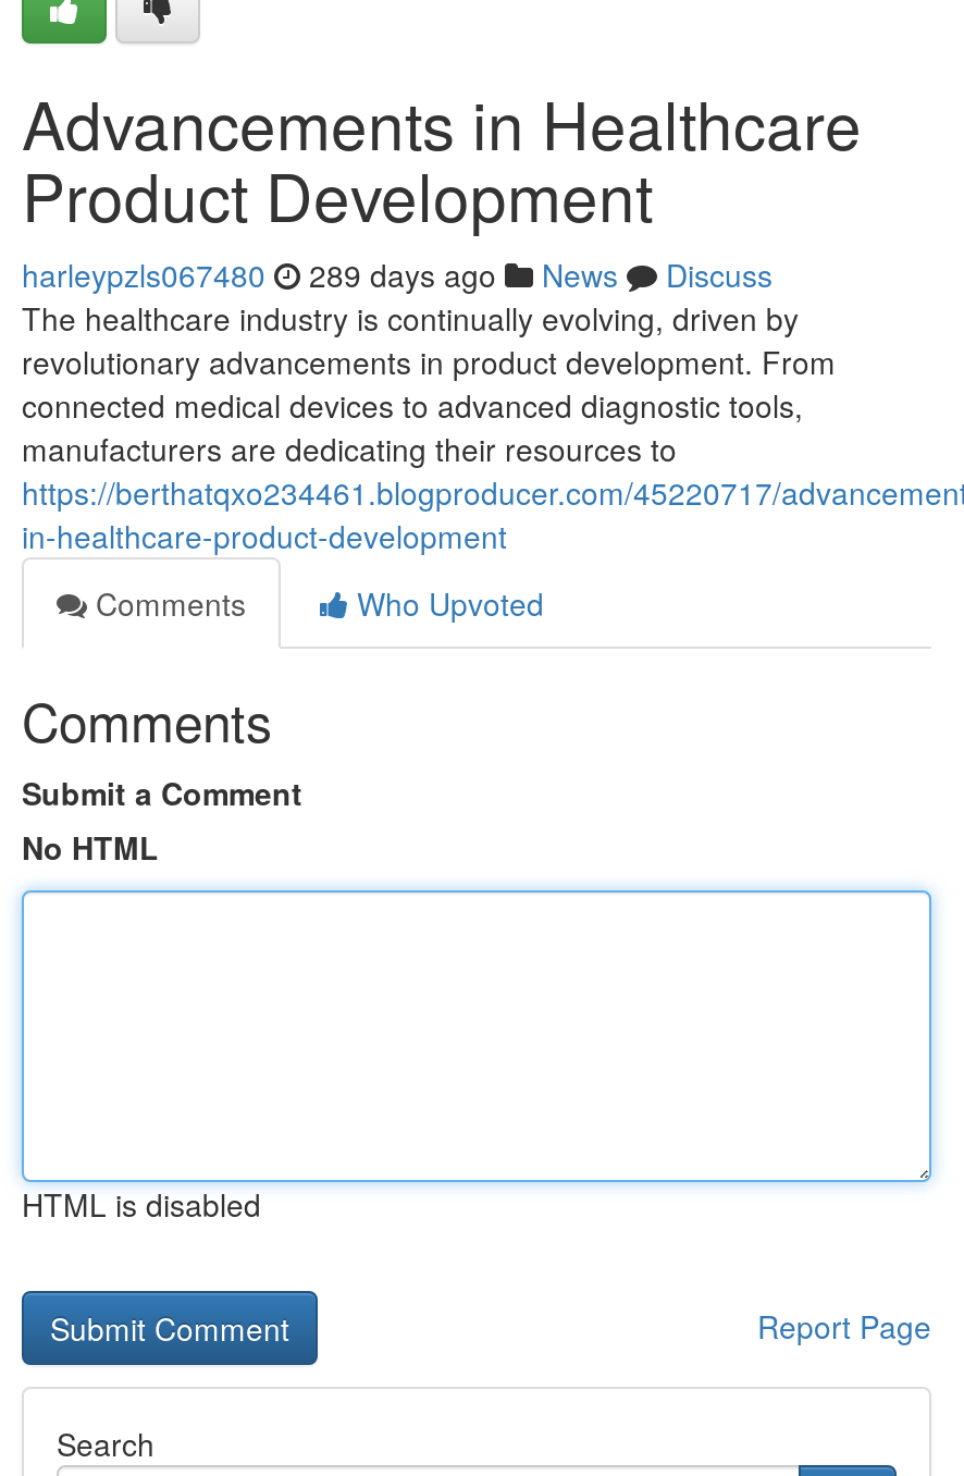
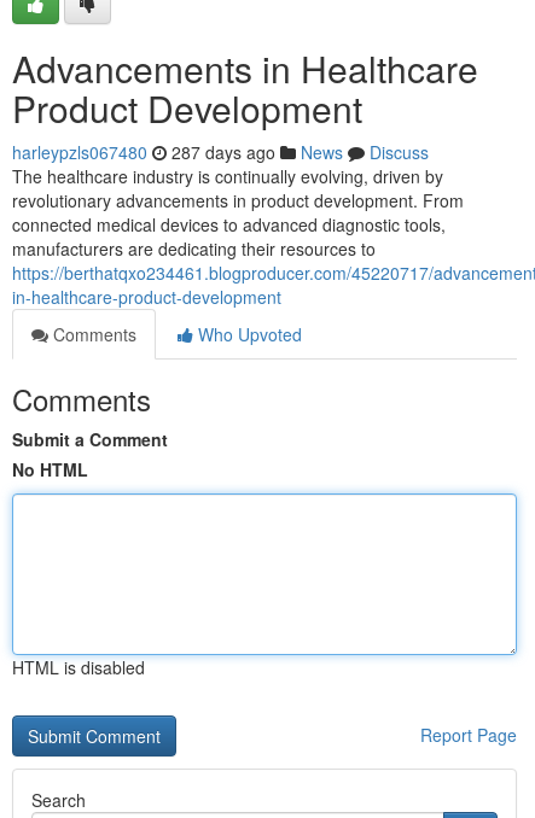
- harleypzls067480 289 days ago News Discuss
+ harleypzls067480 287 days ago News Discuss
